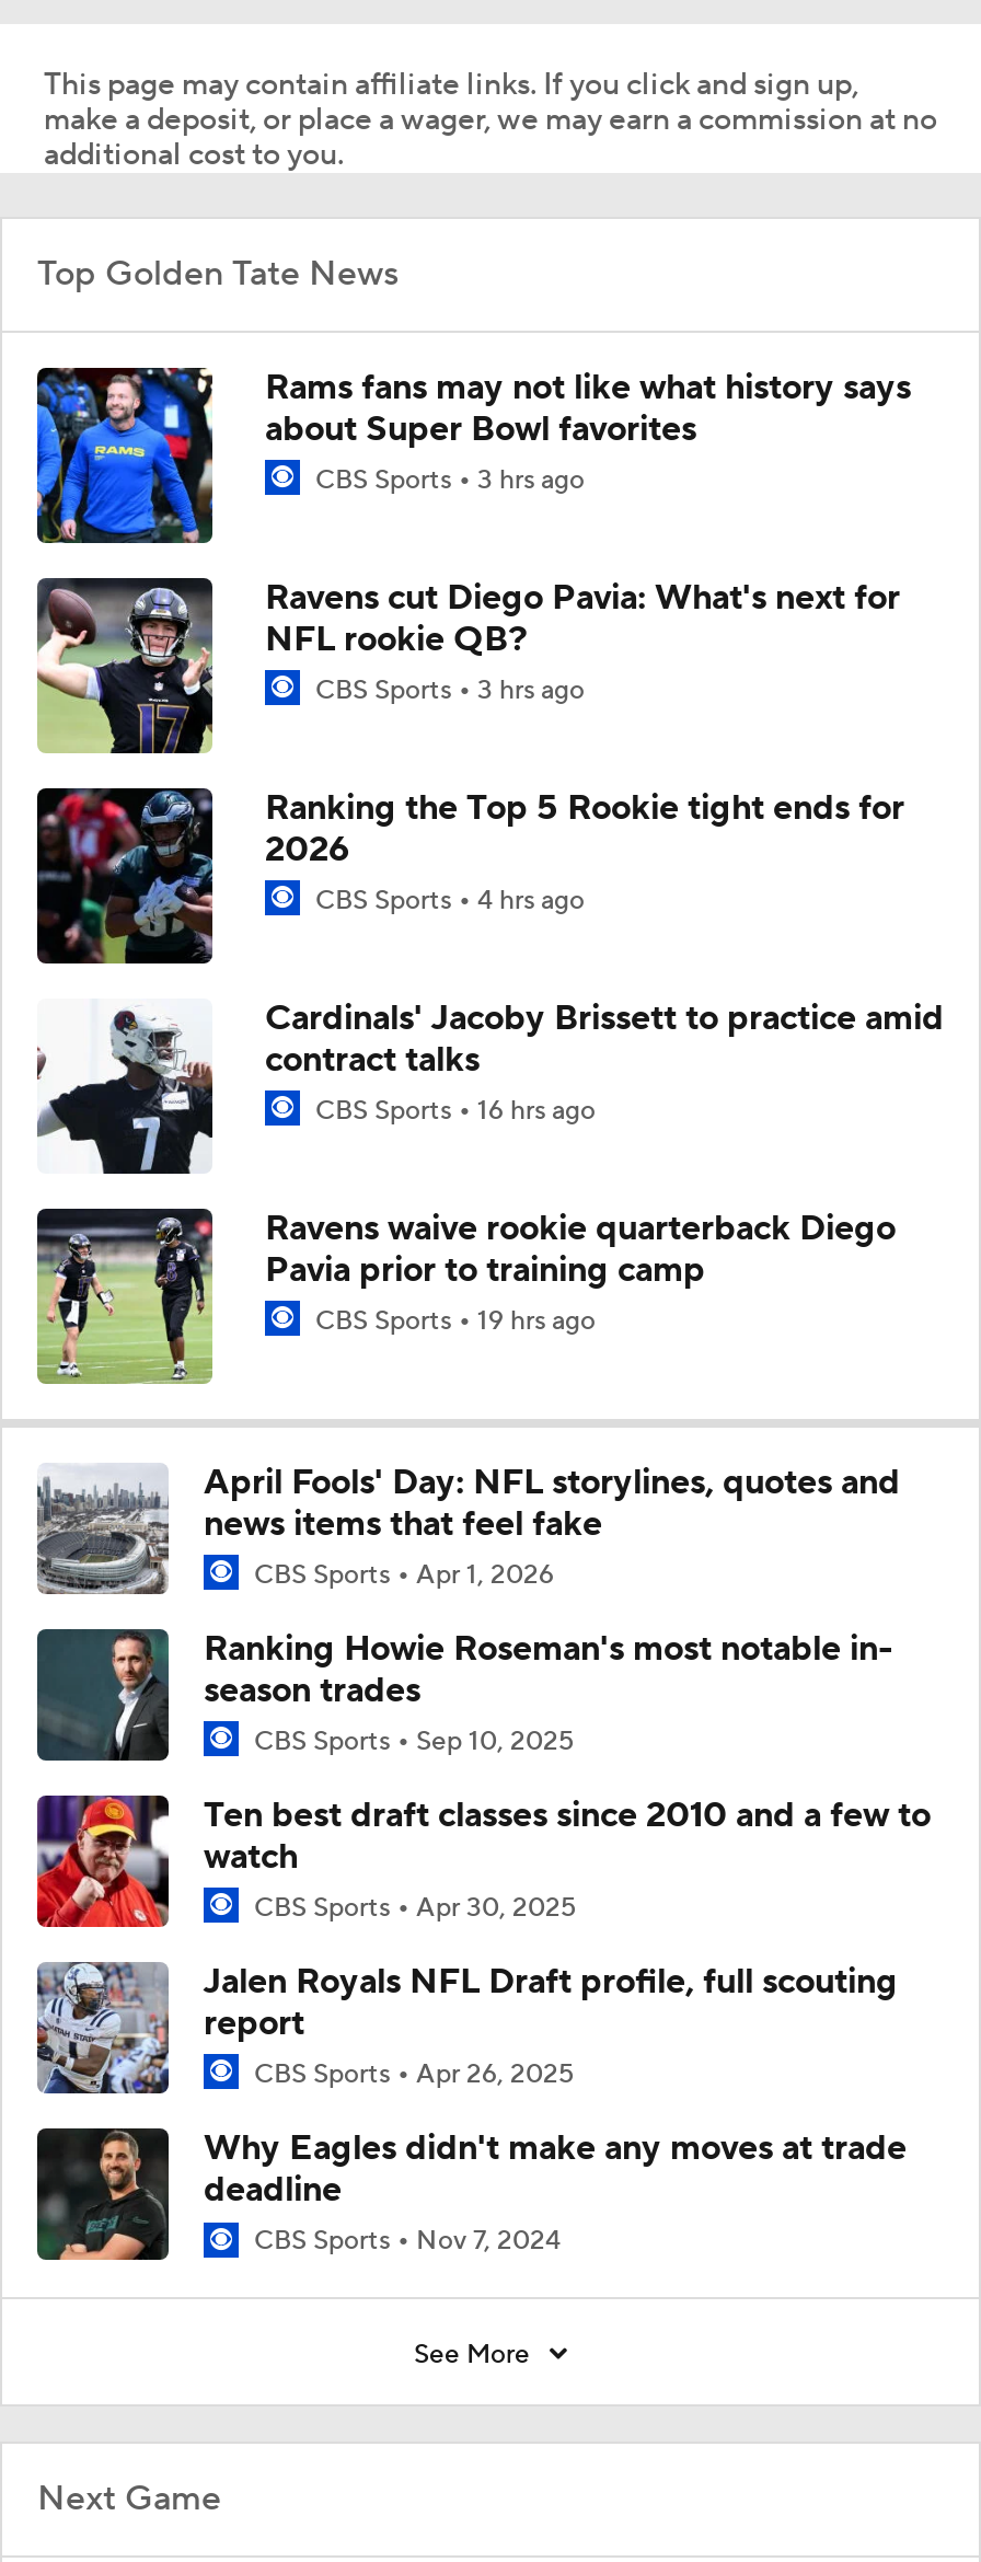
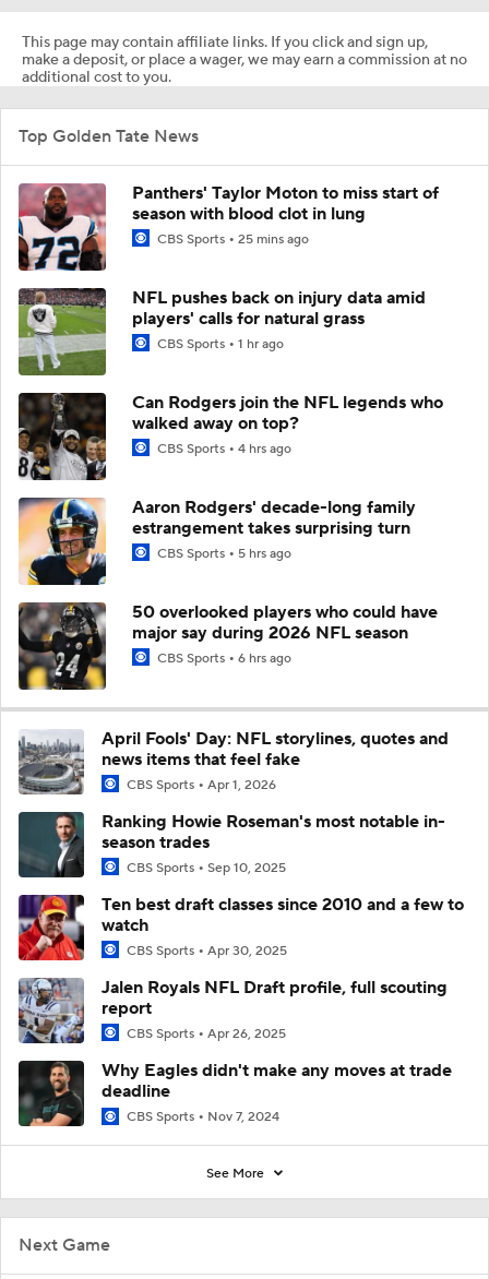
- [image]
- Rams fans may not like what history says
- about Super Bowl favorites
- CBS Sports 3 hrs ago
+ [image]
+ Panthers' Taylor Moton to miss start of
+ season with blood clot in lung
+ CBS Sports 25 mins ago

- [image]
- Ravens cut Diego Pavia: What's next for
- NFL rookie QB?
- CBS Sports 3 hrs ago
+ [image]
+ NFL pushes back on injury data amid
+ players' calls for natural grass
+ CBS Sports 1 hr ago

- [image]
- Ranking the Top 5 Rookie tight ends for
- 2026
+ [image]
+ Can Rodgers join the NFL legends who
+ walked away on top?

- [image]
- Cardinals' Jacoby Brissett to practice amid
- contract talks
- CBS Sports 16 hrs ago
+ [image]
+ Aaron Rodgers' decade-long family
+ estrangement takes surprising turn
+ CBS Sports 5 hrs ago

- [image]
- Ravens waive rookie quarterback Diego
- Pavia prior to training camp
- CBS Sports 19 hrs ago
+ [image]
+ 50 overlooked players who could have
+ major say during 2026 NFL season
+ CBS Sports 6 hrs ago
